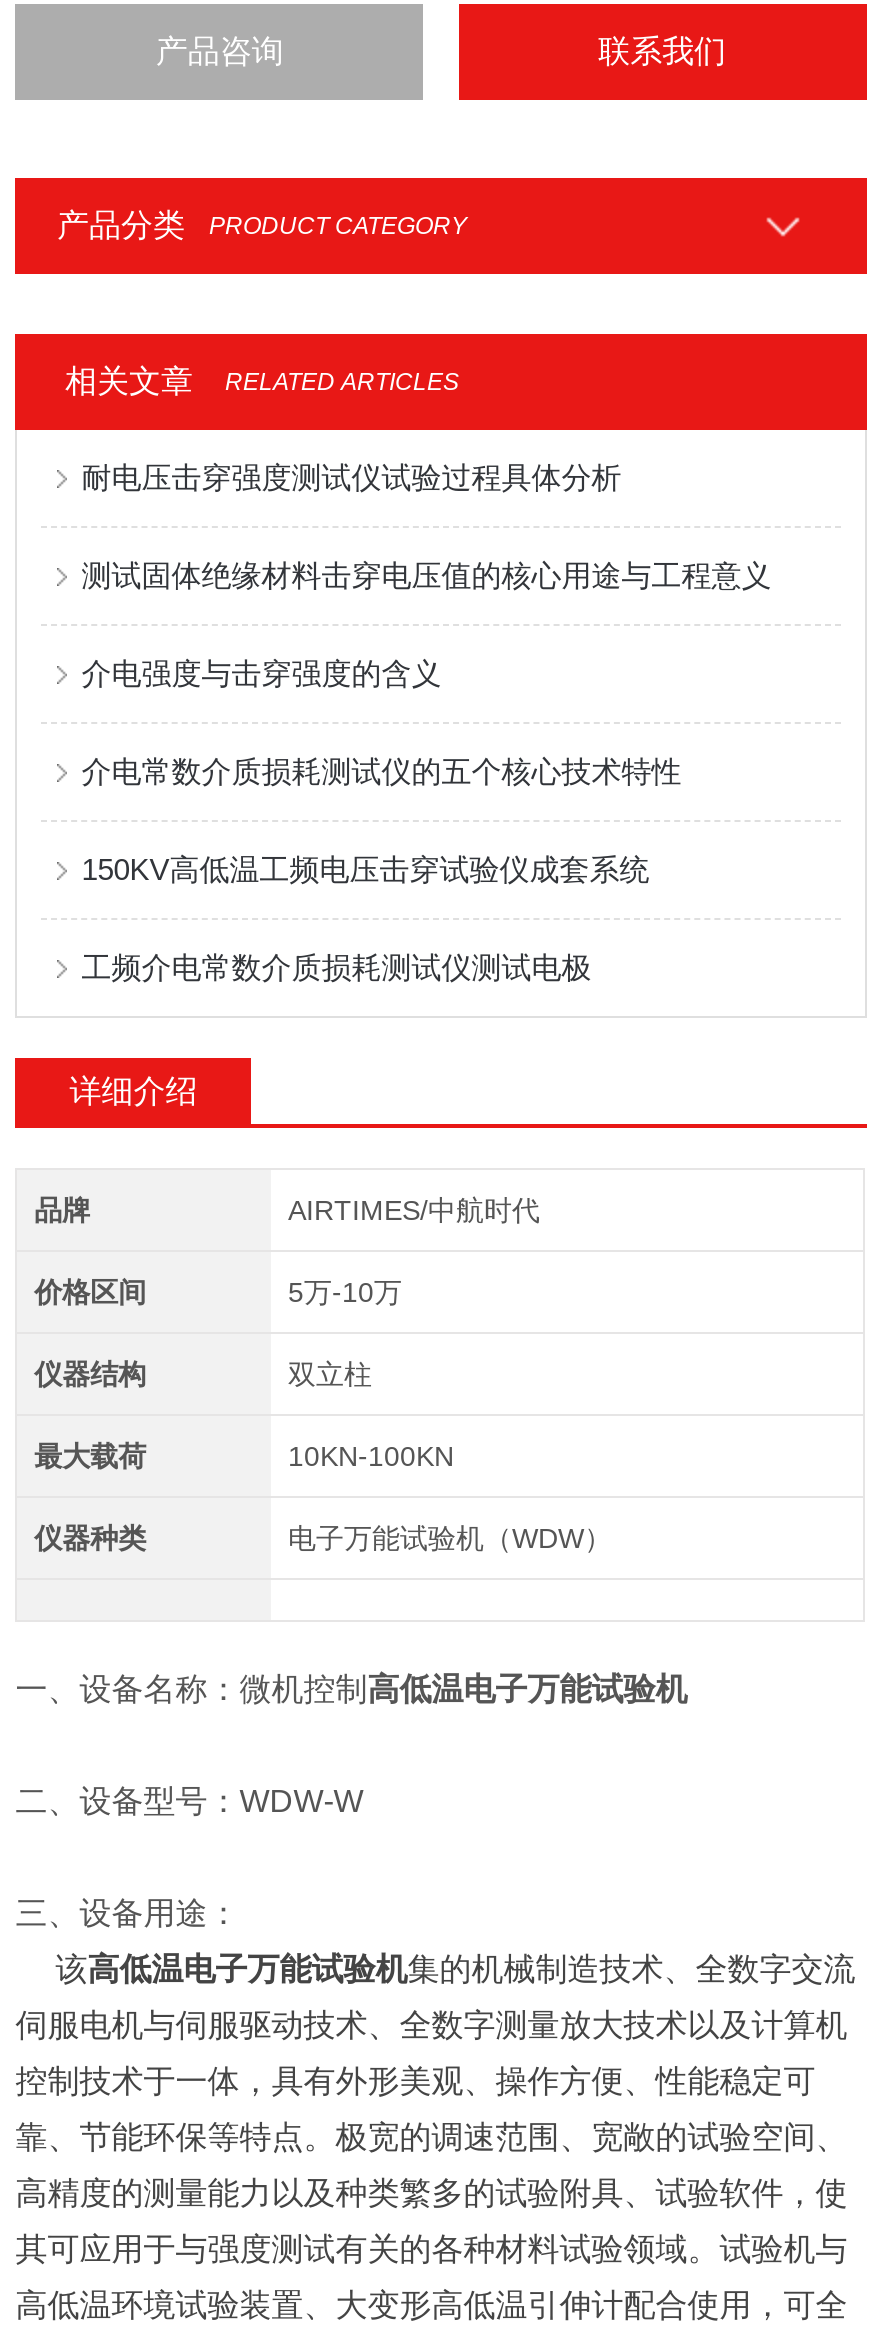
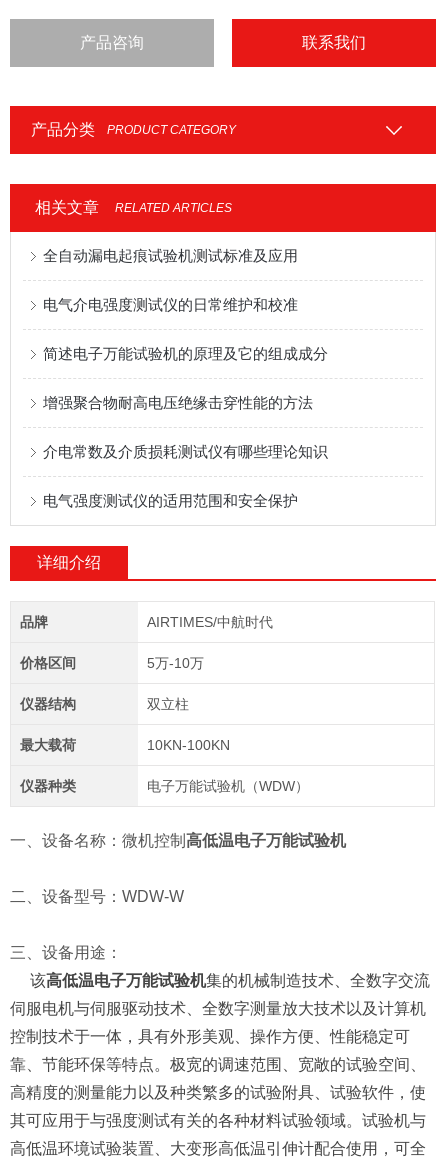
- 耐电压击穿强度测试仪试验过程具体分析
+ 全自动漏电起痕试验机测试标准及应用

- 测试固体绝缘材料击穿电压值的核心用途与工程意义
+ 电气介电强度测试仪的日常维护和校准

- 介电强度与击穿强度的含义
+ 简述电子万能试验机的原理及它的组成成分

- 介电常数介质损耗测试仪的五个核心技术特性
+ 增强聚合物耐高电压绝缘击穿性能的方法

- 150KV高低温工频电压击穿试验仪成套系统
+ 介电常数及介质损耗测试仪有哪些理论知识

- 工频介电常数介质损耗测试仪测试电极
+ 电气强度测试仪的适用范围和安全保护
